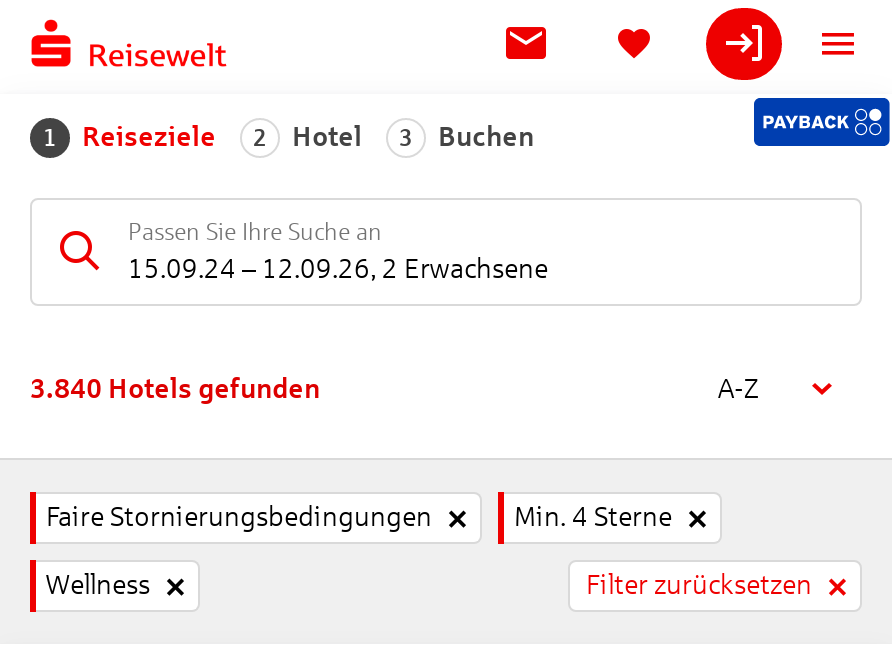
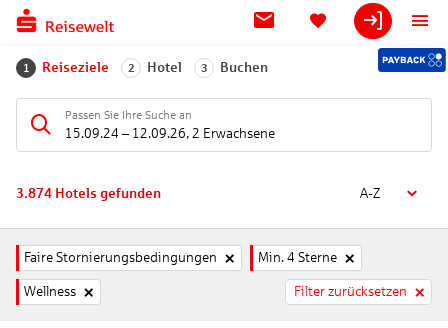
- 3.840 Hotels gefunden
+ 3.874 Hotels gefunden
